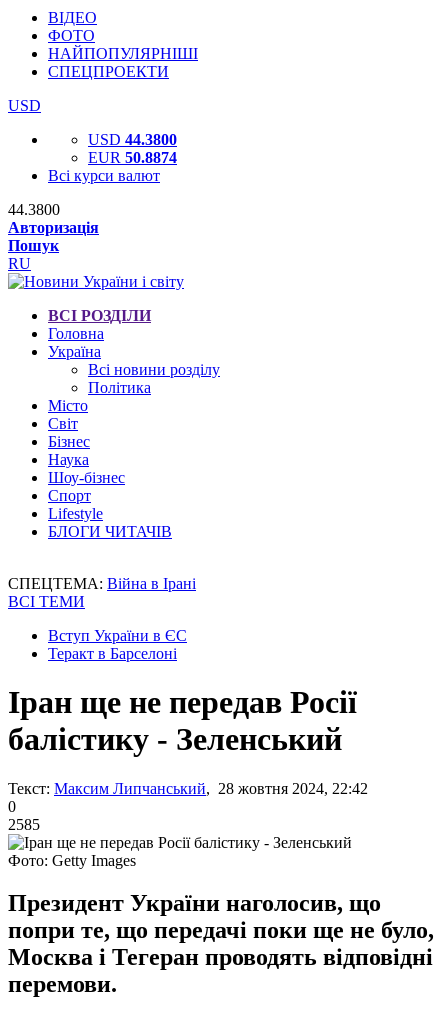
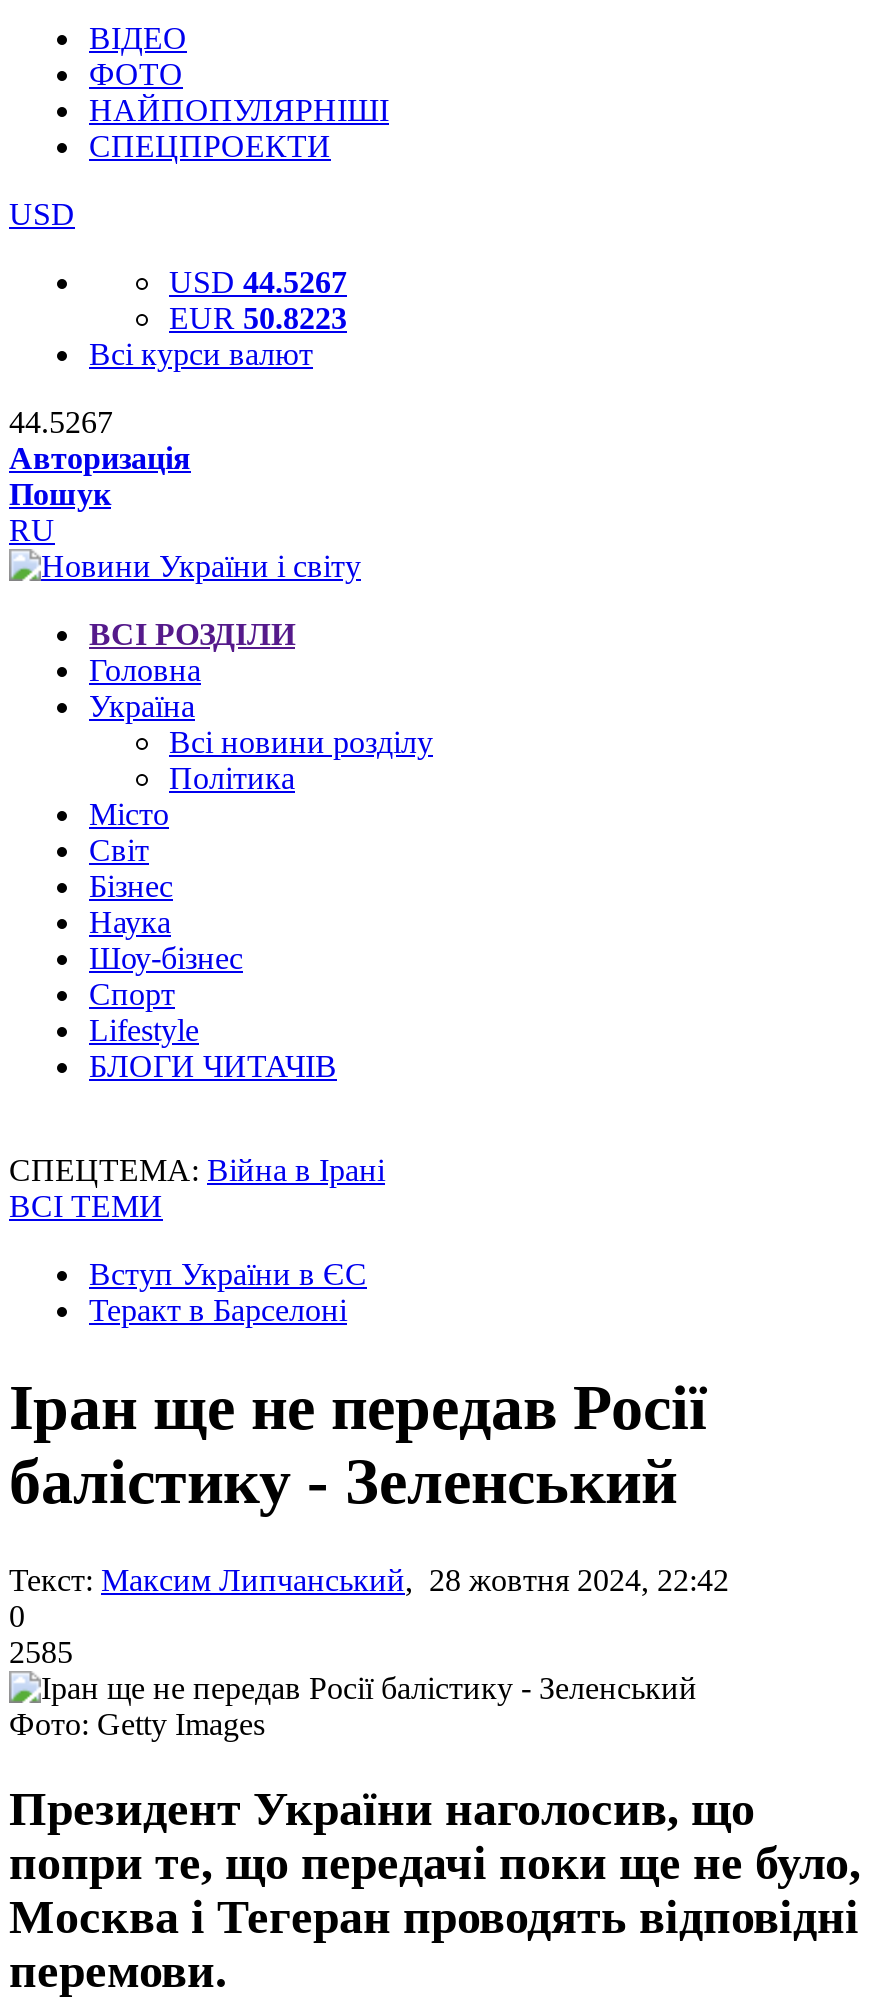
- USD 44.3800
+ USD 44.5267

- EUR 50.8874
+ EUR 50.8223

- 44.3800
+ 44.5267
